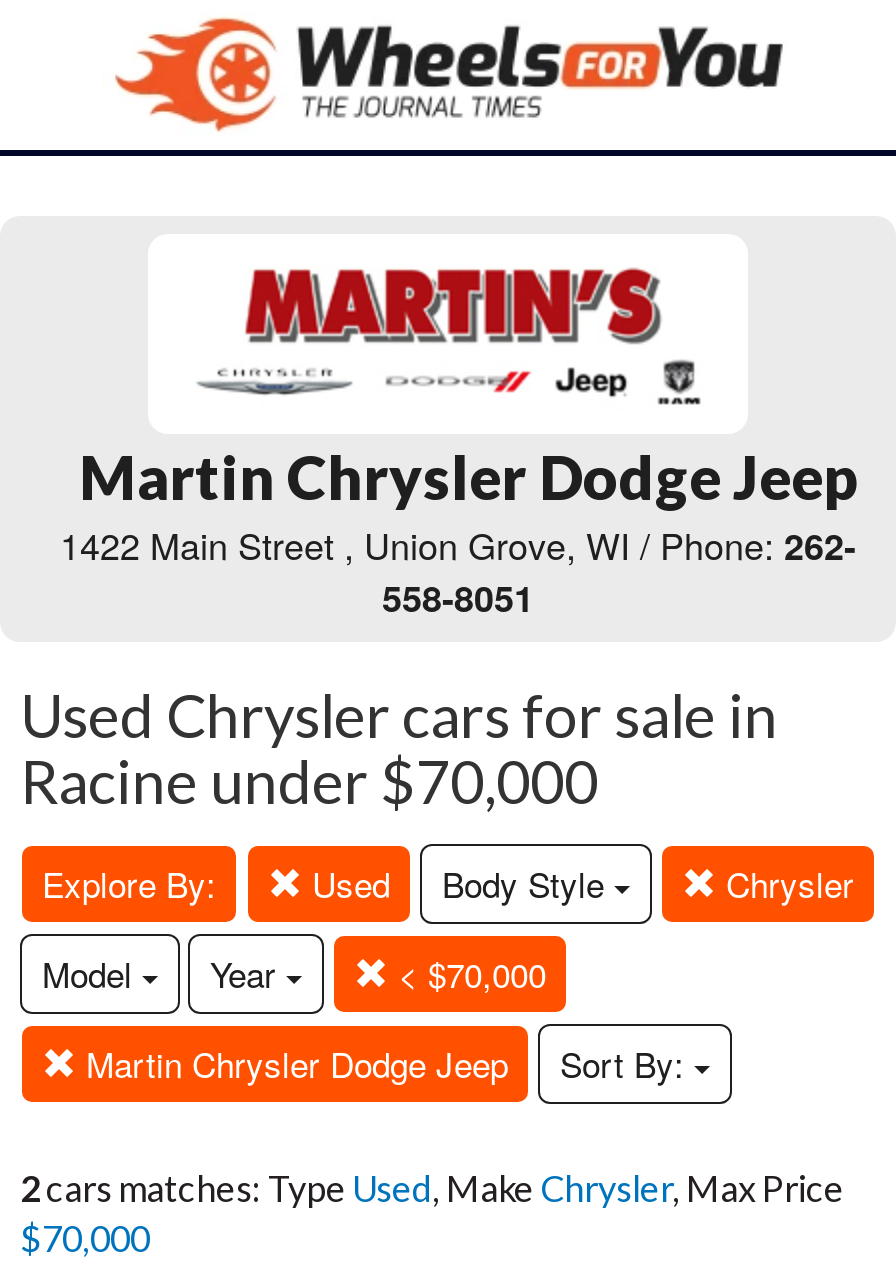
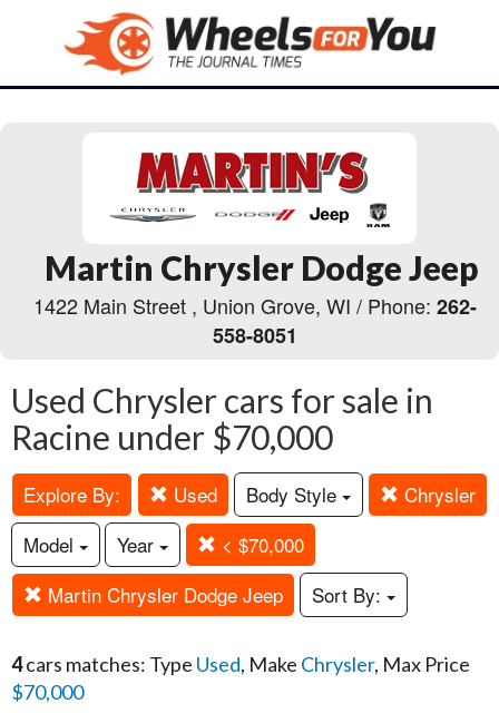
- 2cars matches: Type Used, Make Chrysler, Max Price
+ 4cars matches: Type Used, Make Chrysler, Max Price
